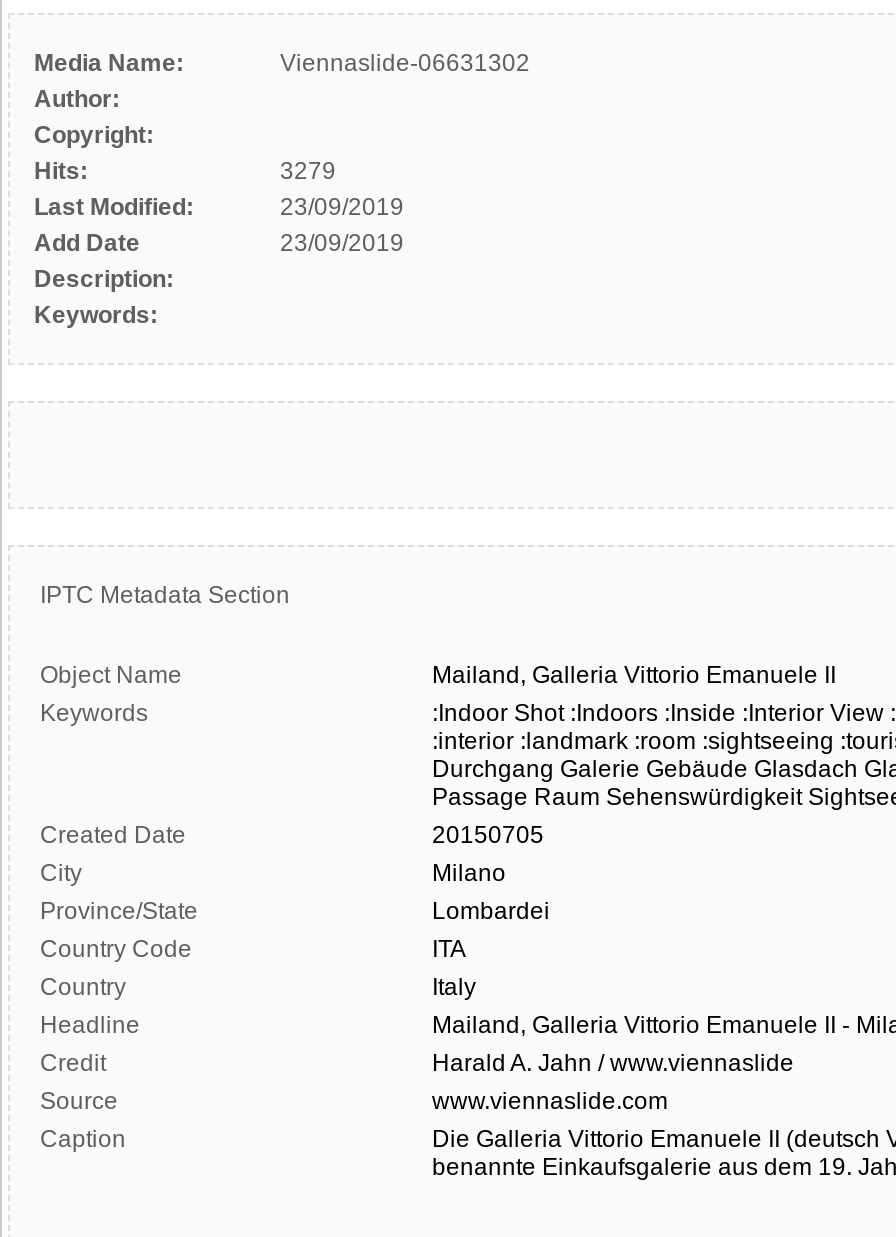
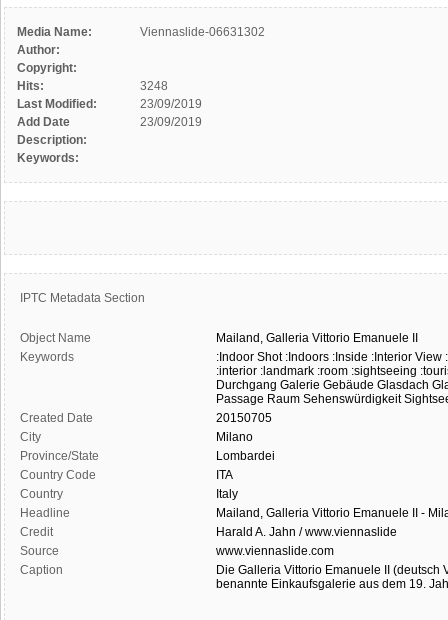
- 3279
+ 3248
